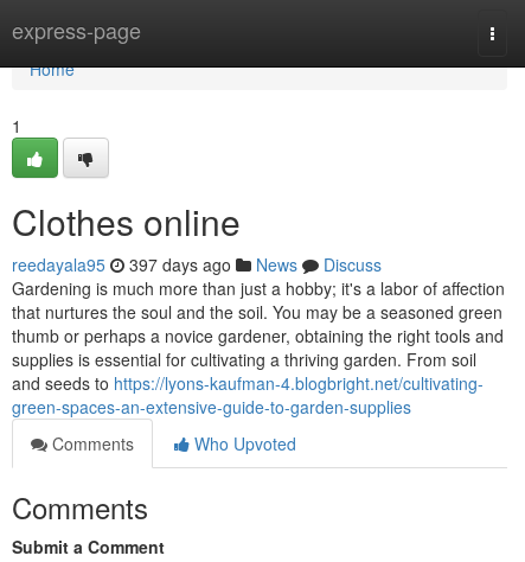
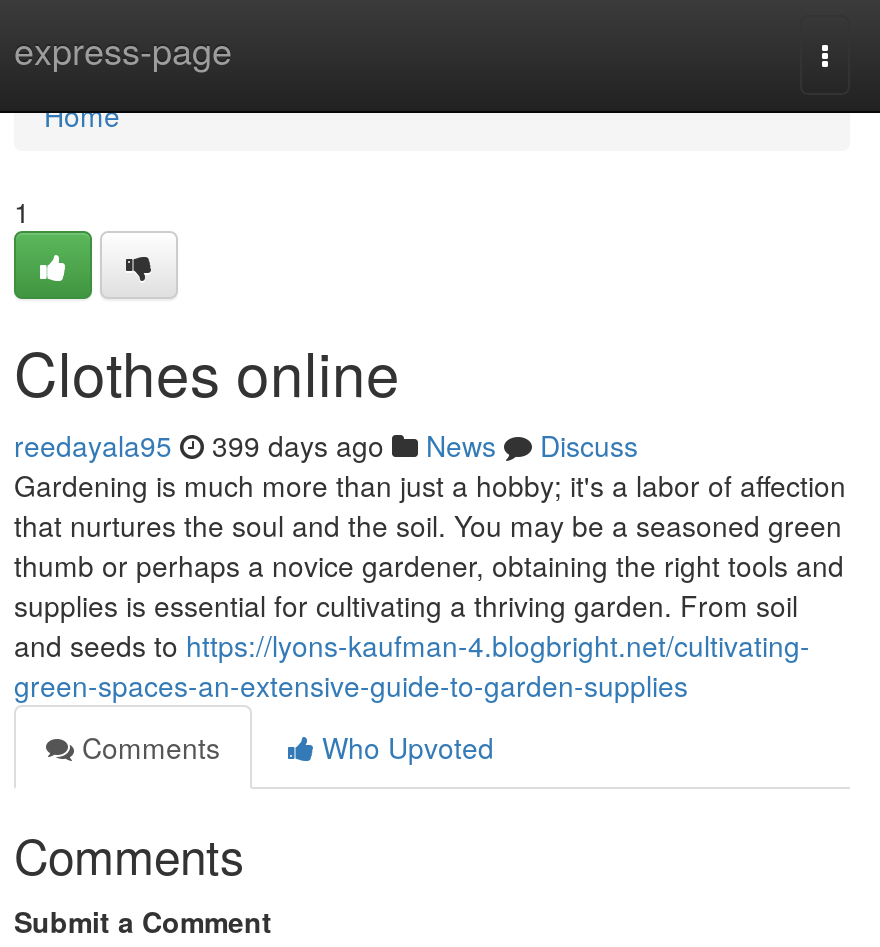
- reedayala95 397 days ago News Discuss
+ reedayala95 399 days ago News Discuss
